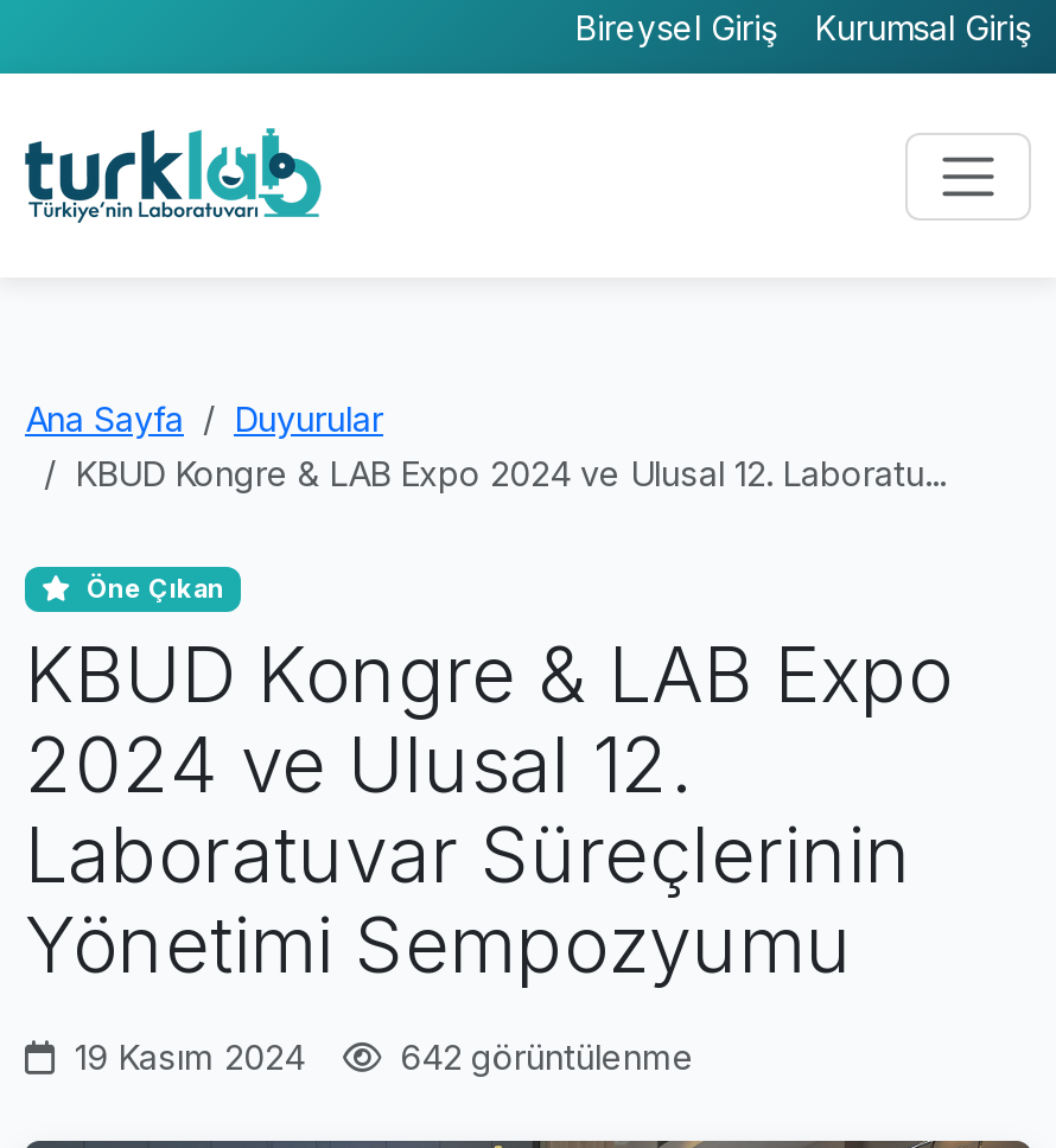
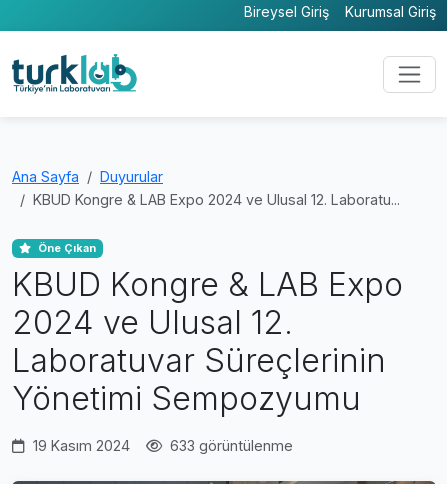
- 642 görüntülenme
+ 633 görüntülenme
